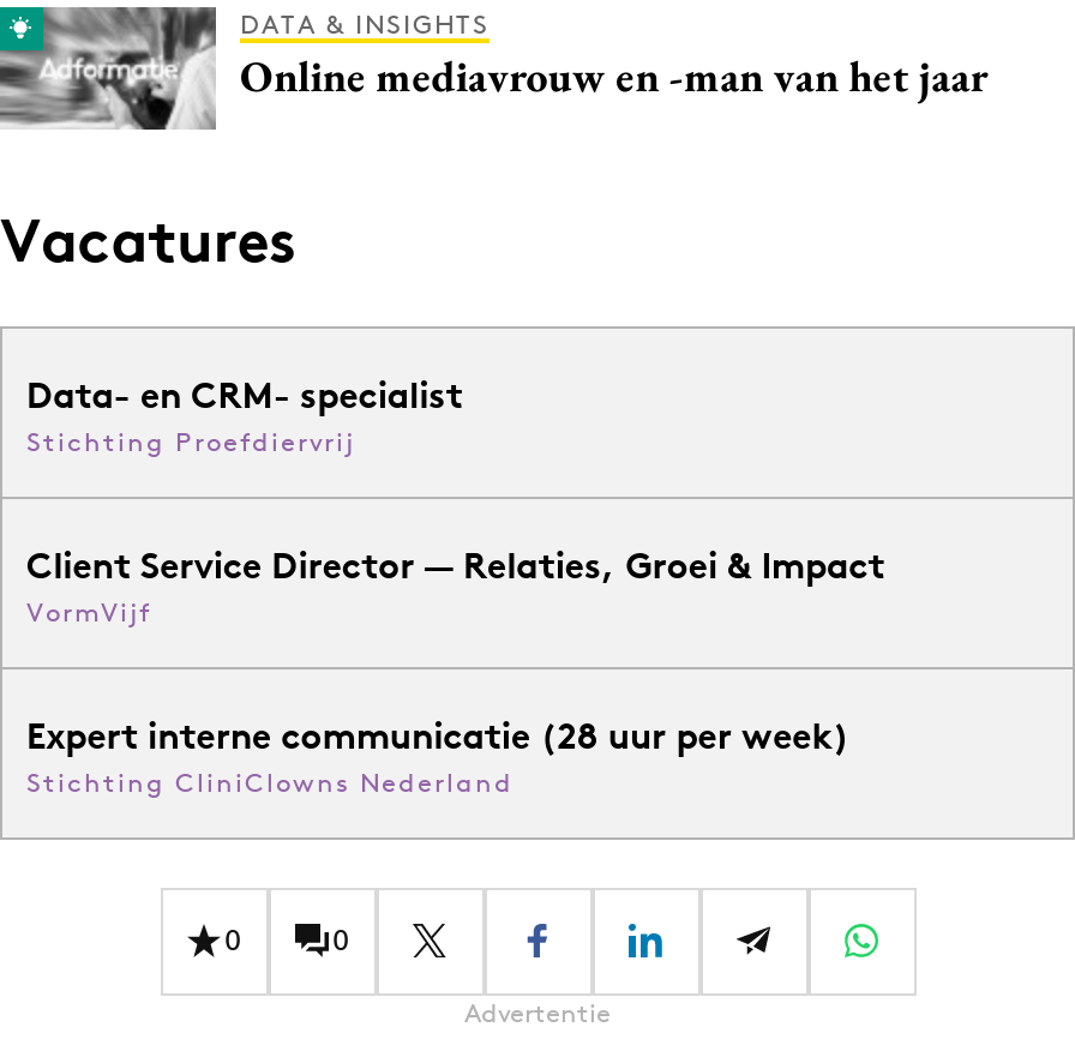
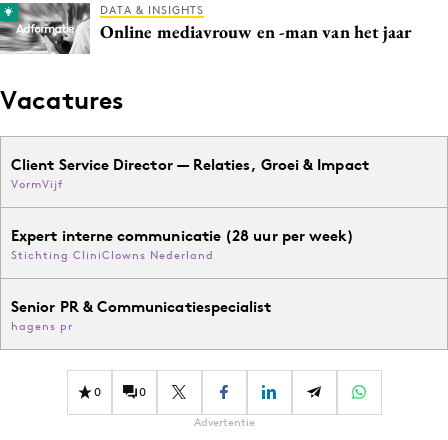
- Data- en CRM- specialist
- Stichting Proefdiervrij

moved up: Client Service Director — Relaties, Groei & Impact | VormVijf | Expert interne communicatie (28 uur per week) | Stichting CliniClowns Nederland

+ Senior PR & Communicatiespecialist
+ hagens pr
